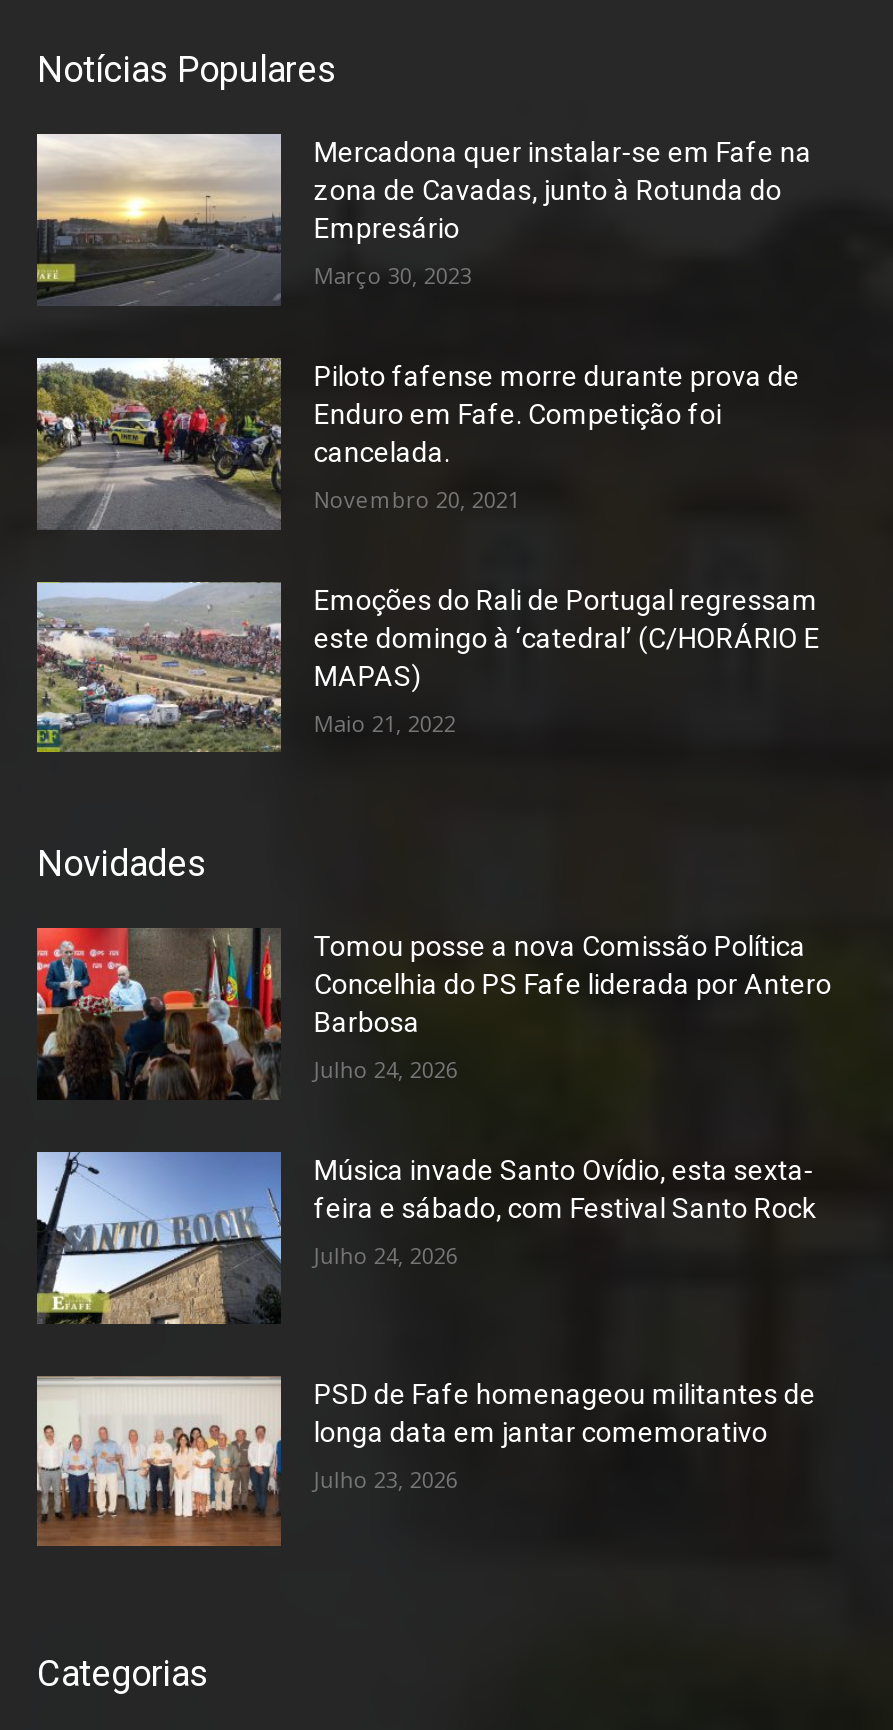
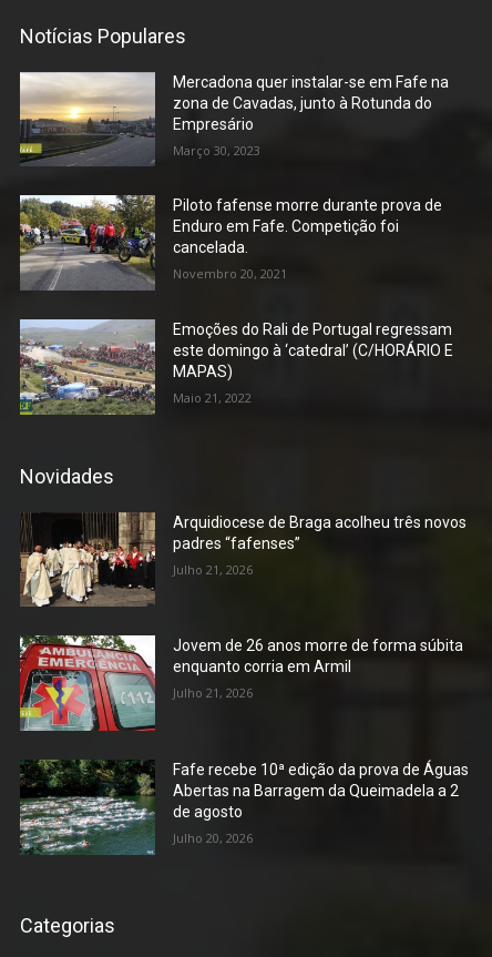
- [image]
- Tomou posse a nova Comissão Política
- Concelhia do PS Fafe liderada por Antero
- Barbosa
+ [image]
+ Arquidiocese de Braga acolheu três novos
+ padres “fafenses”

- Julho 24, 2026
+ Julho 21, 2026

- [image]
- Música invade Santo Ovídio, esta sexta-
- feira e sábado, com Festival Santo Rock
+ [image]
+ Jovem de 26 anos morre de forma súbita
+ enquanto corria em Armil

- Julho 24, 2026
+ Julho 21, 2026

- [image]
- PSD de Fafe homenageou militantes de
- longa data em jantar comemorativo
+ [image]
+ Fafe recebe 10ª edição da prova de Águas
+ Abertas na Barragem da Queimadela a 2
+ de agosto

- Julho 23, 2026
+ Julho 20, 2026
